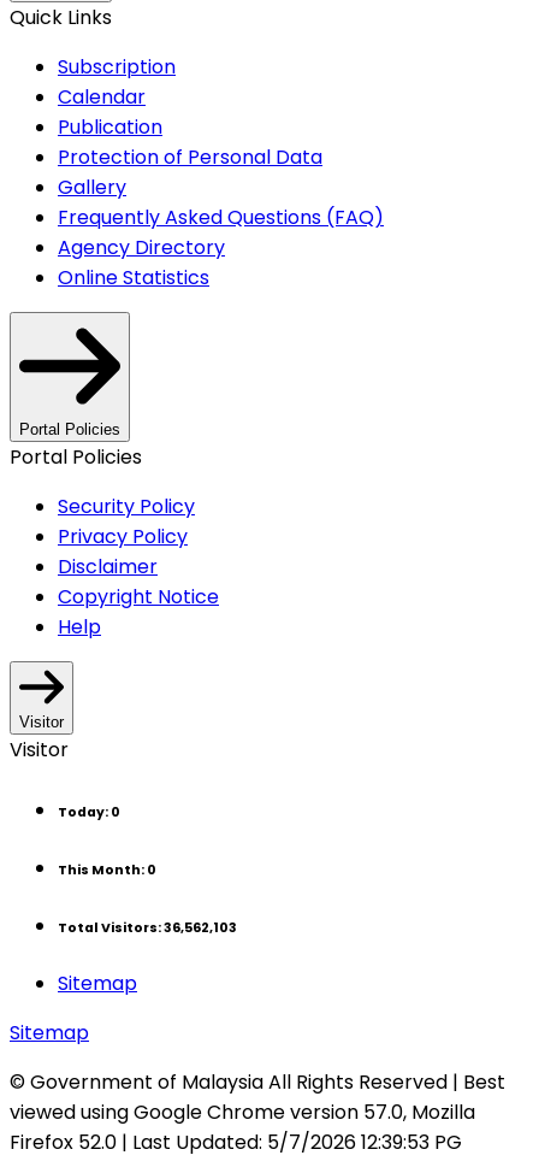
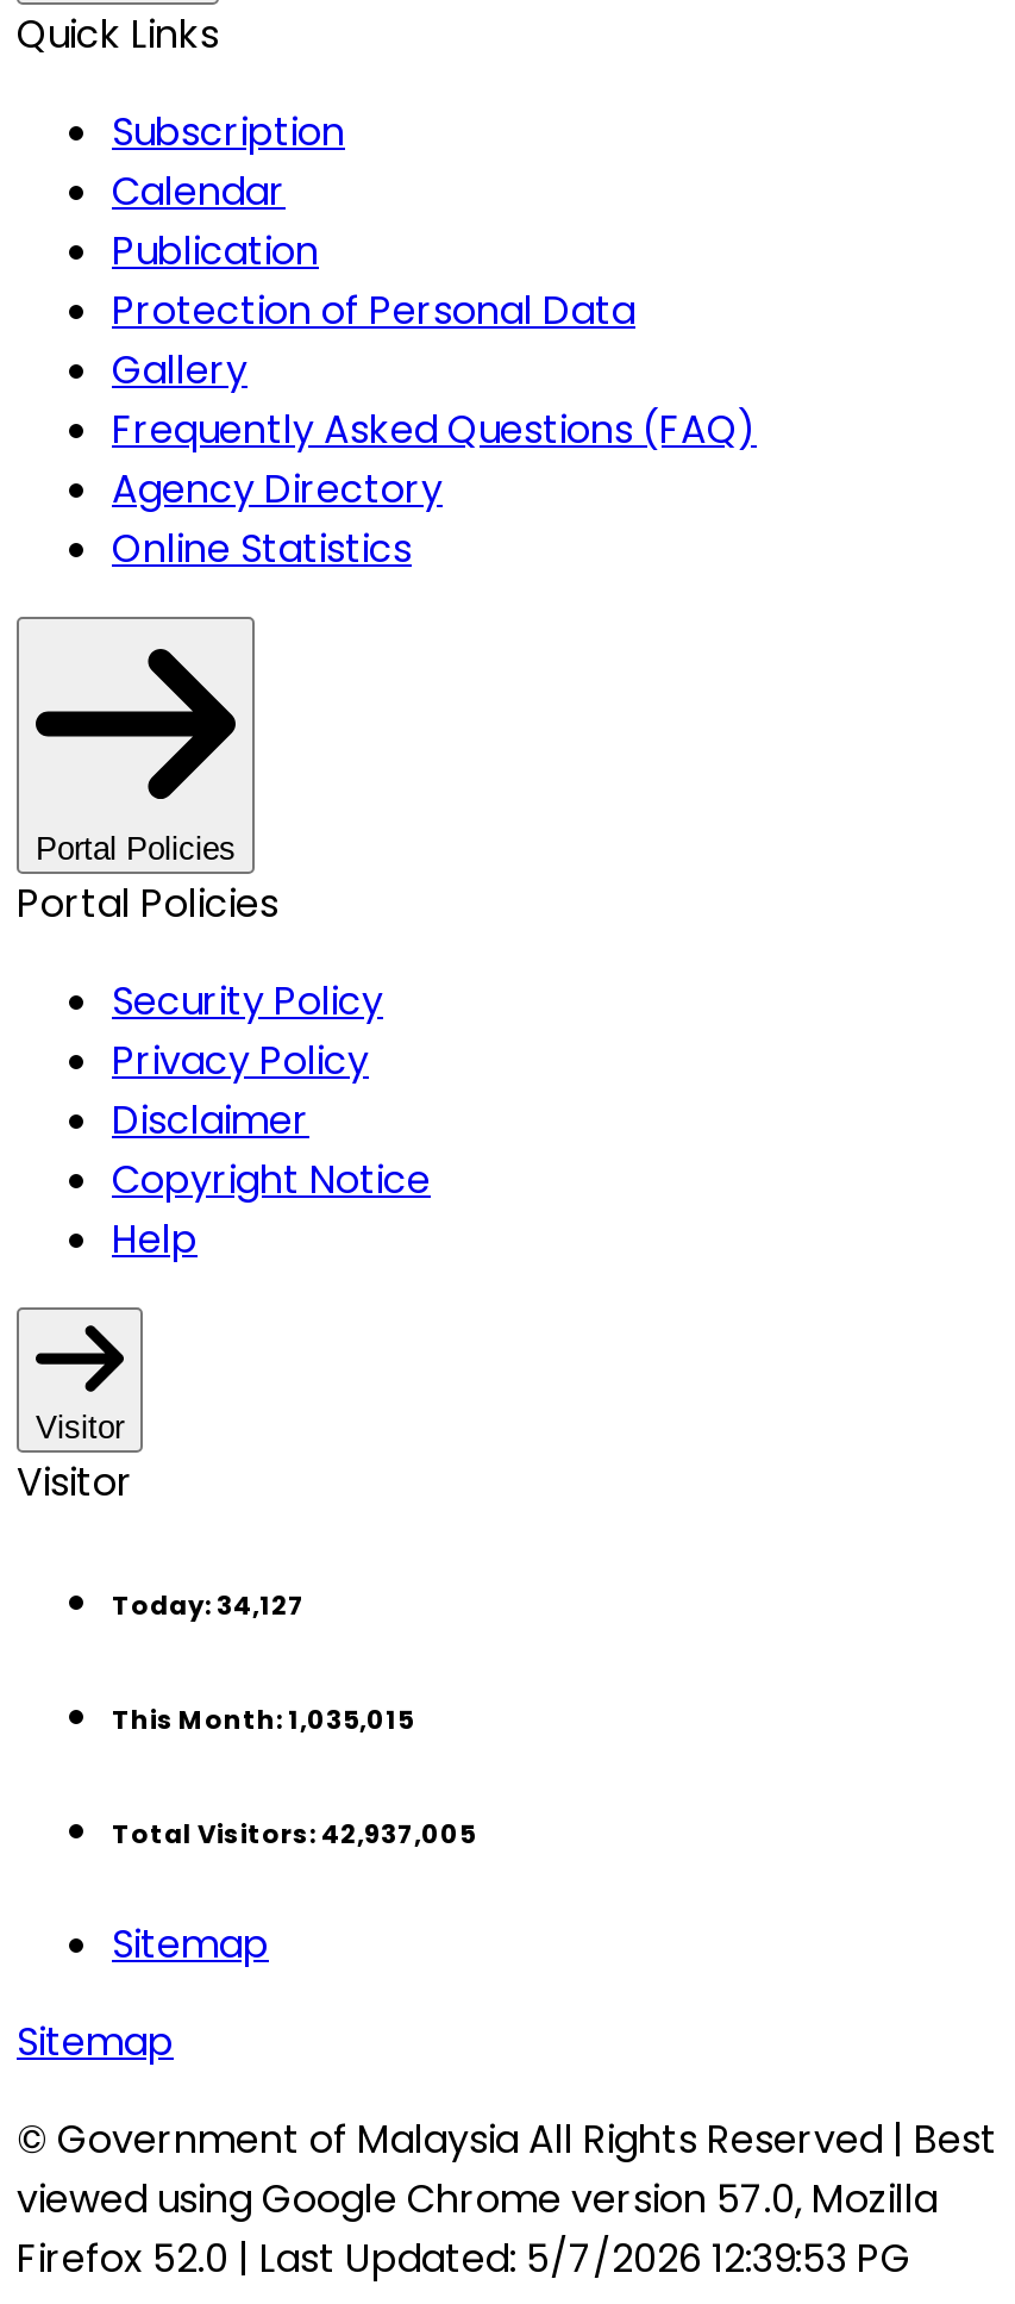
- Today: 0
+ Today: 34,127

- This Month: 0
+ This Month: 1,035,015

- Total Visitors: 36,562,103
+ Total Visitors: 42,937,005
